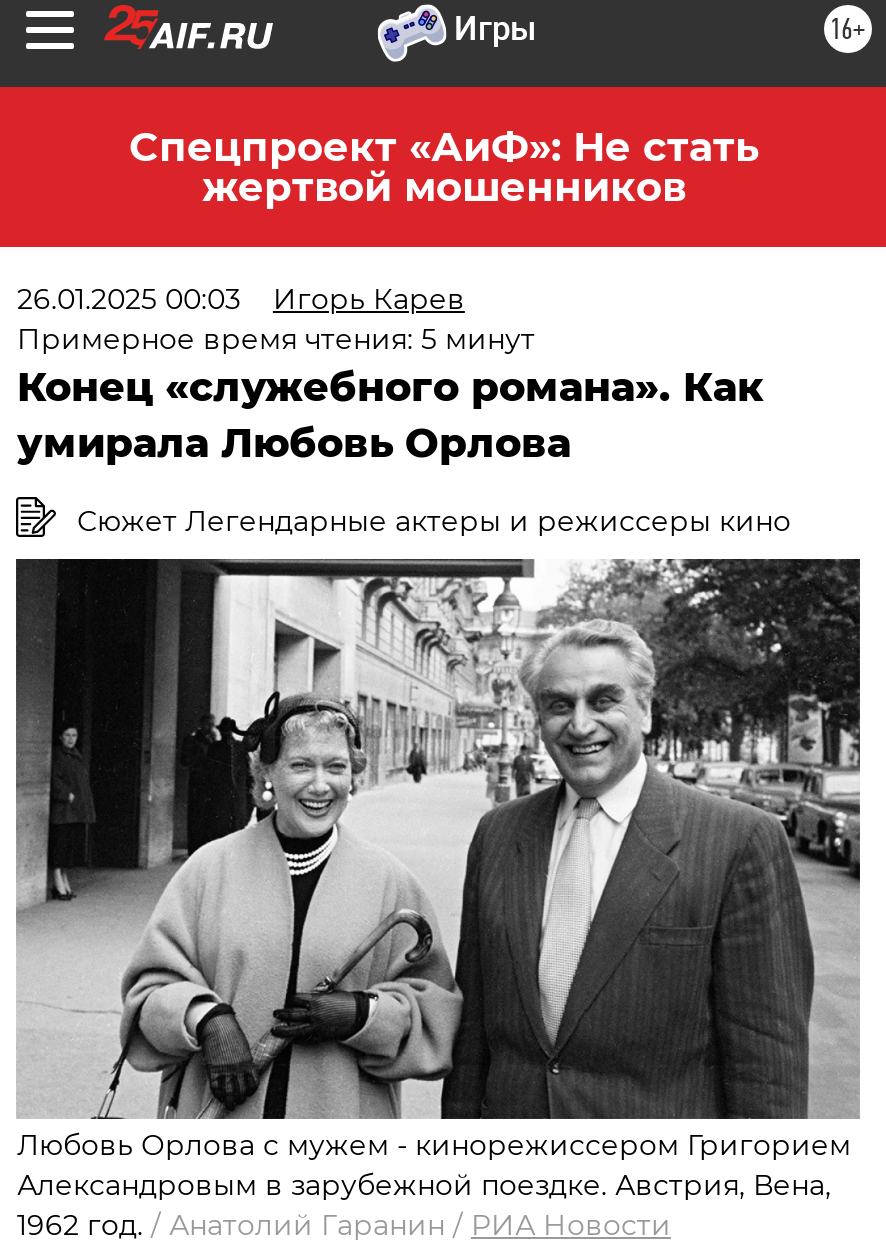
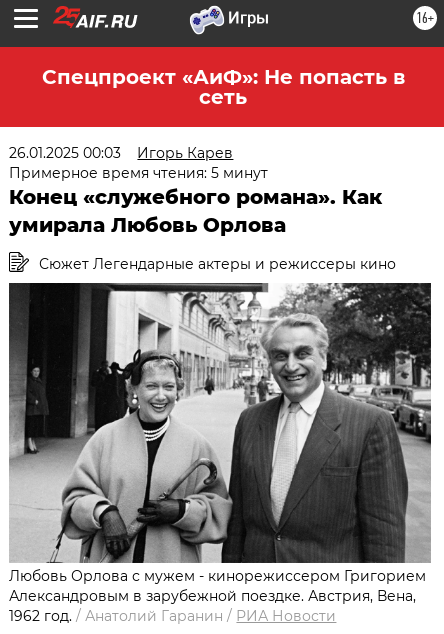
- Спецпроект «АиФ»: Не стать
- жертвой мошенников
+ Спецпроект «АиФ»: Не попасть в
+ сеть
